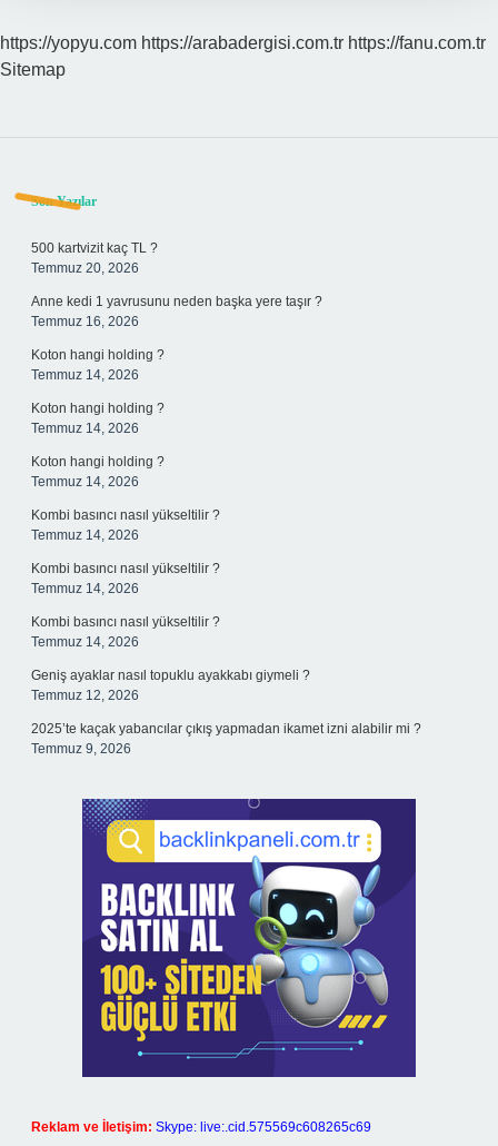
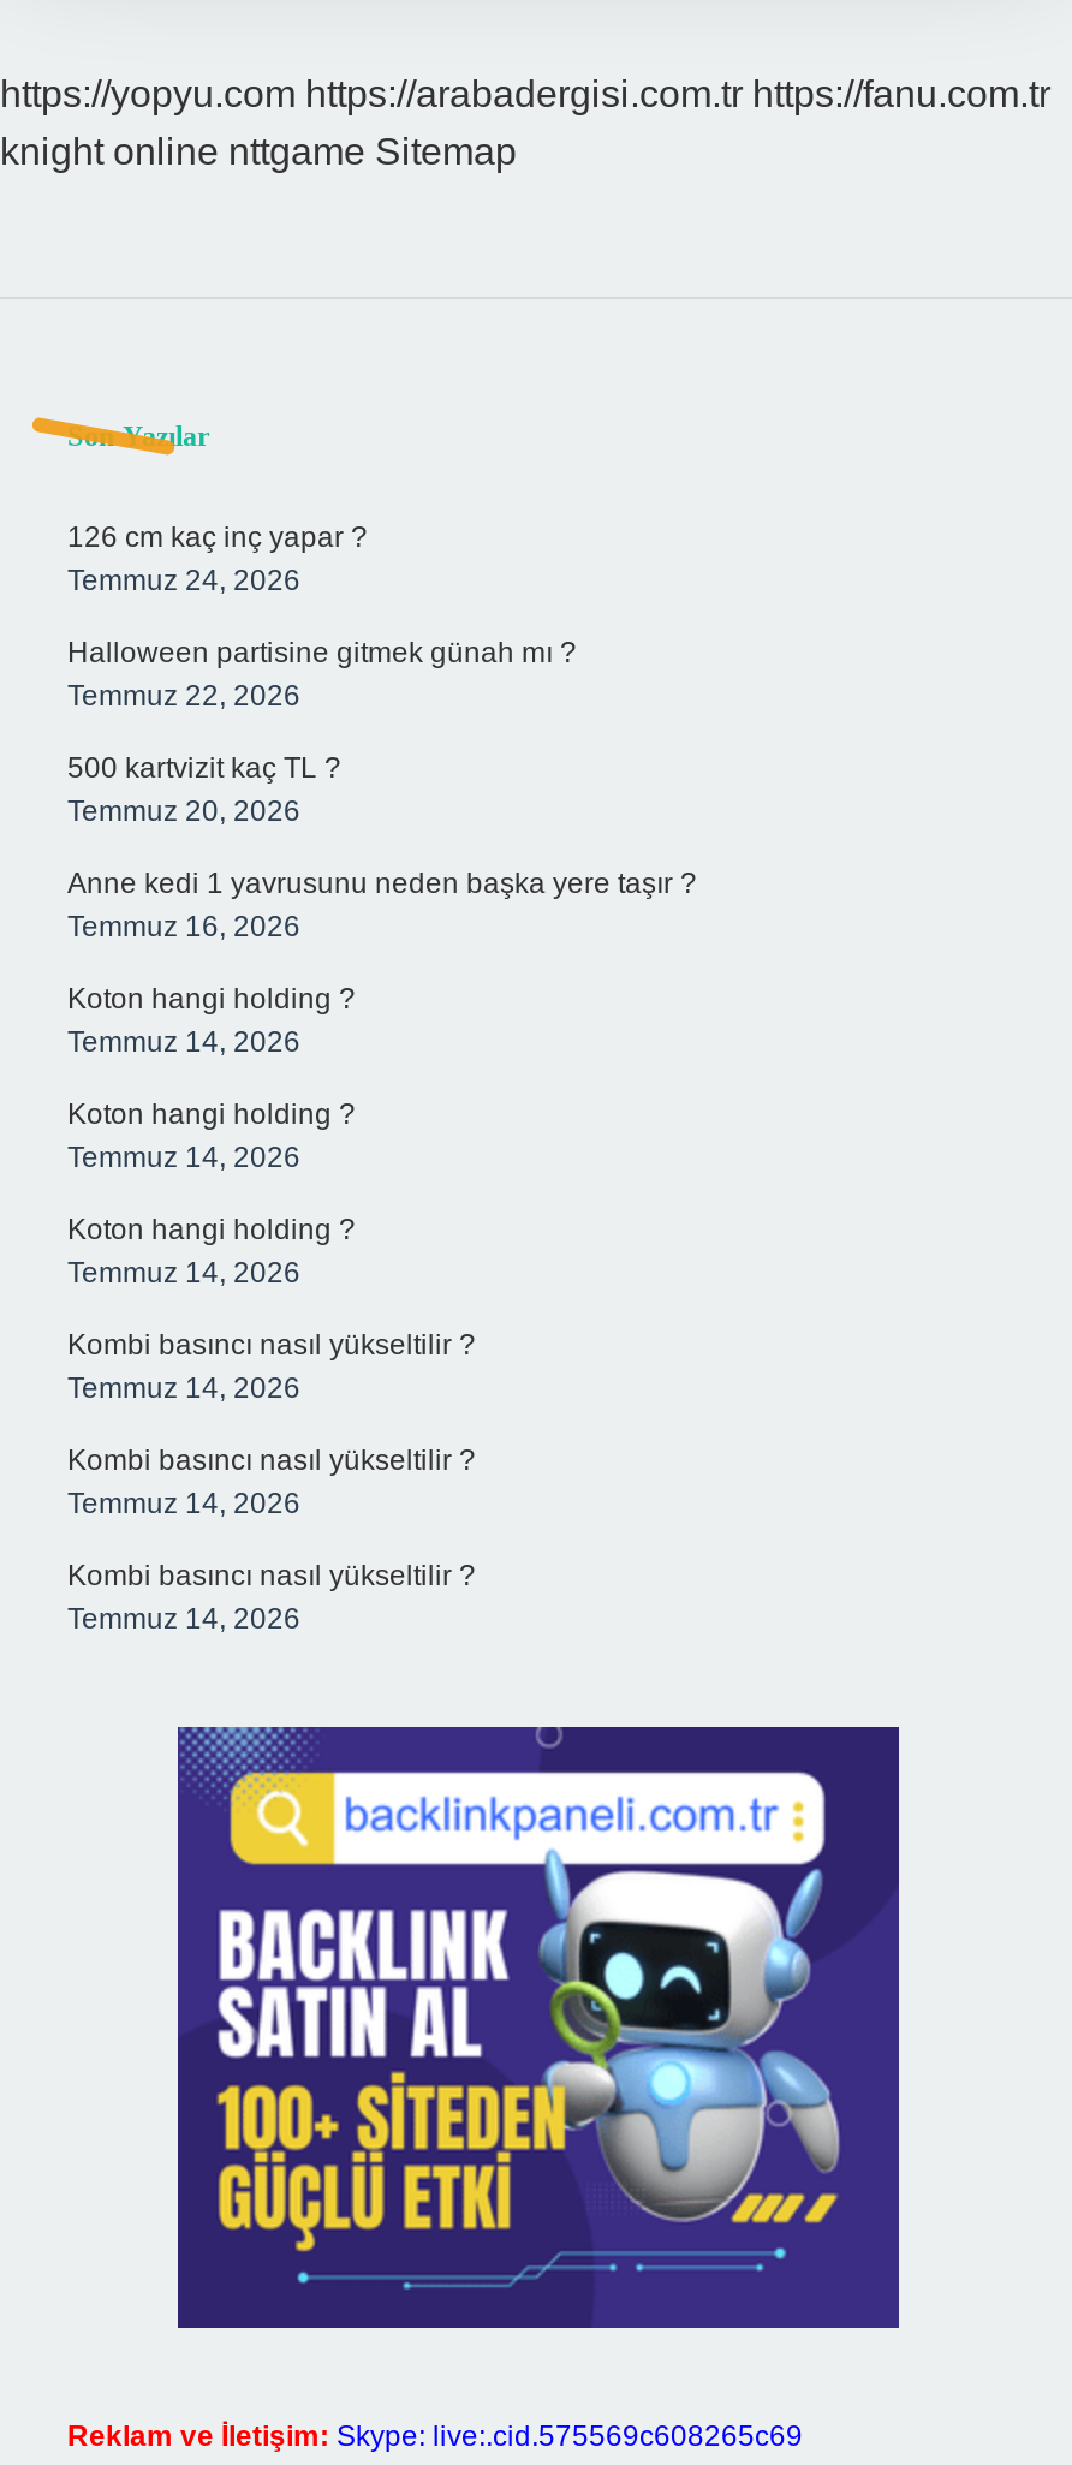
- Sitemap
+ knight online nttgame Sitemap

+ 126 cm kaç inç yapar ?
+ Temmuz 24, 2026
+ Halloween partisine gitmek günah mı ?
+ Temmuz 22, 2026

moved down: 500 kartvizit kaç TL ? | Temmuz 20, 2026 | Anne kedi 1 yavrusunu neden başka yere taşır ? | ... | Kombi basıncı nasıl yükseltilir ? | Temmuz 14, 2026

- Geniş ayaklar nasıl topuklu ayakkabı giymeli ?
- Temmuz 12, 2026
- 2025’te kaçak yabancılar çıkış yapmadan ikamet izni alabilir mi ?
- Temmuz 9, 2026
